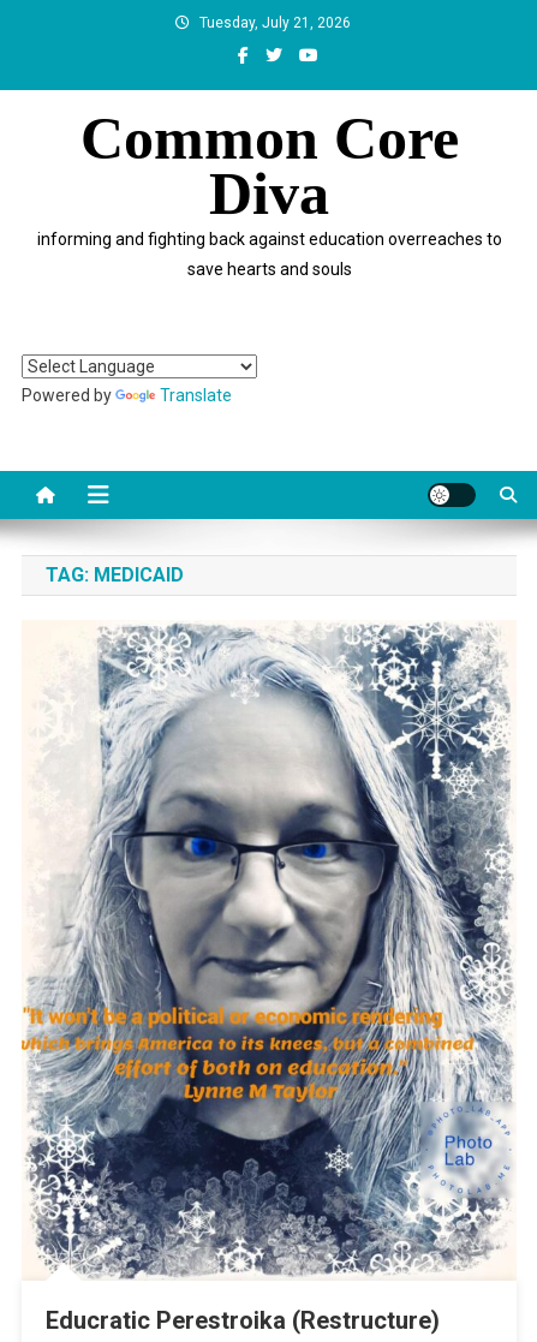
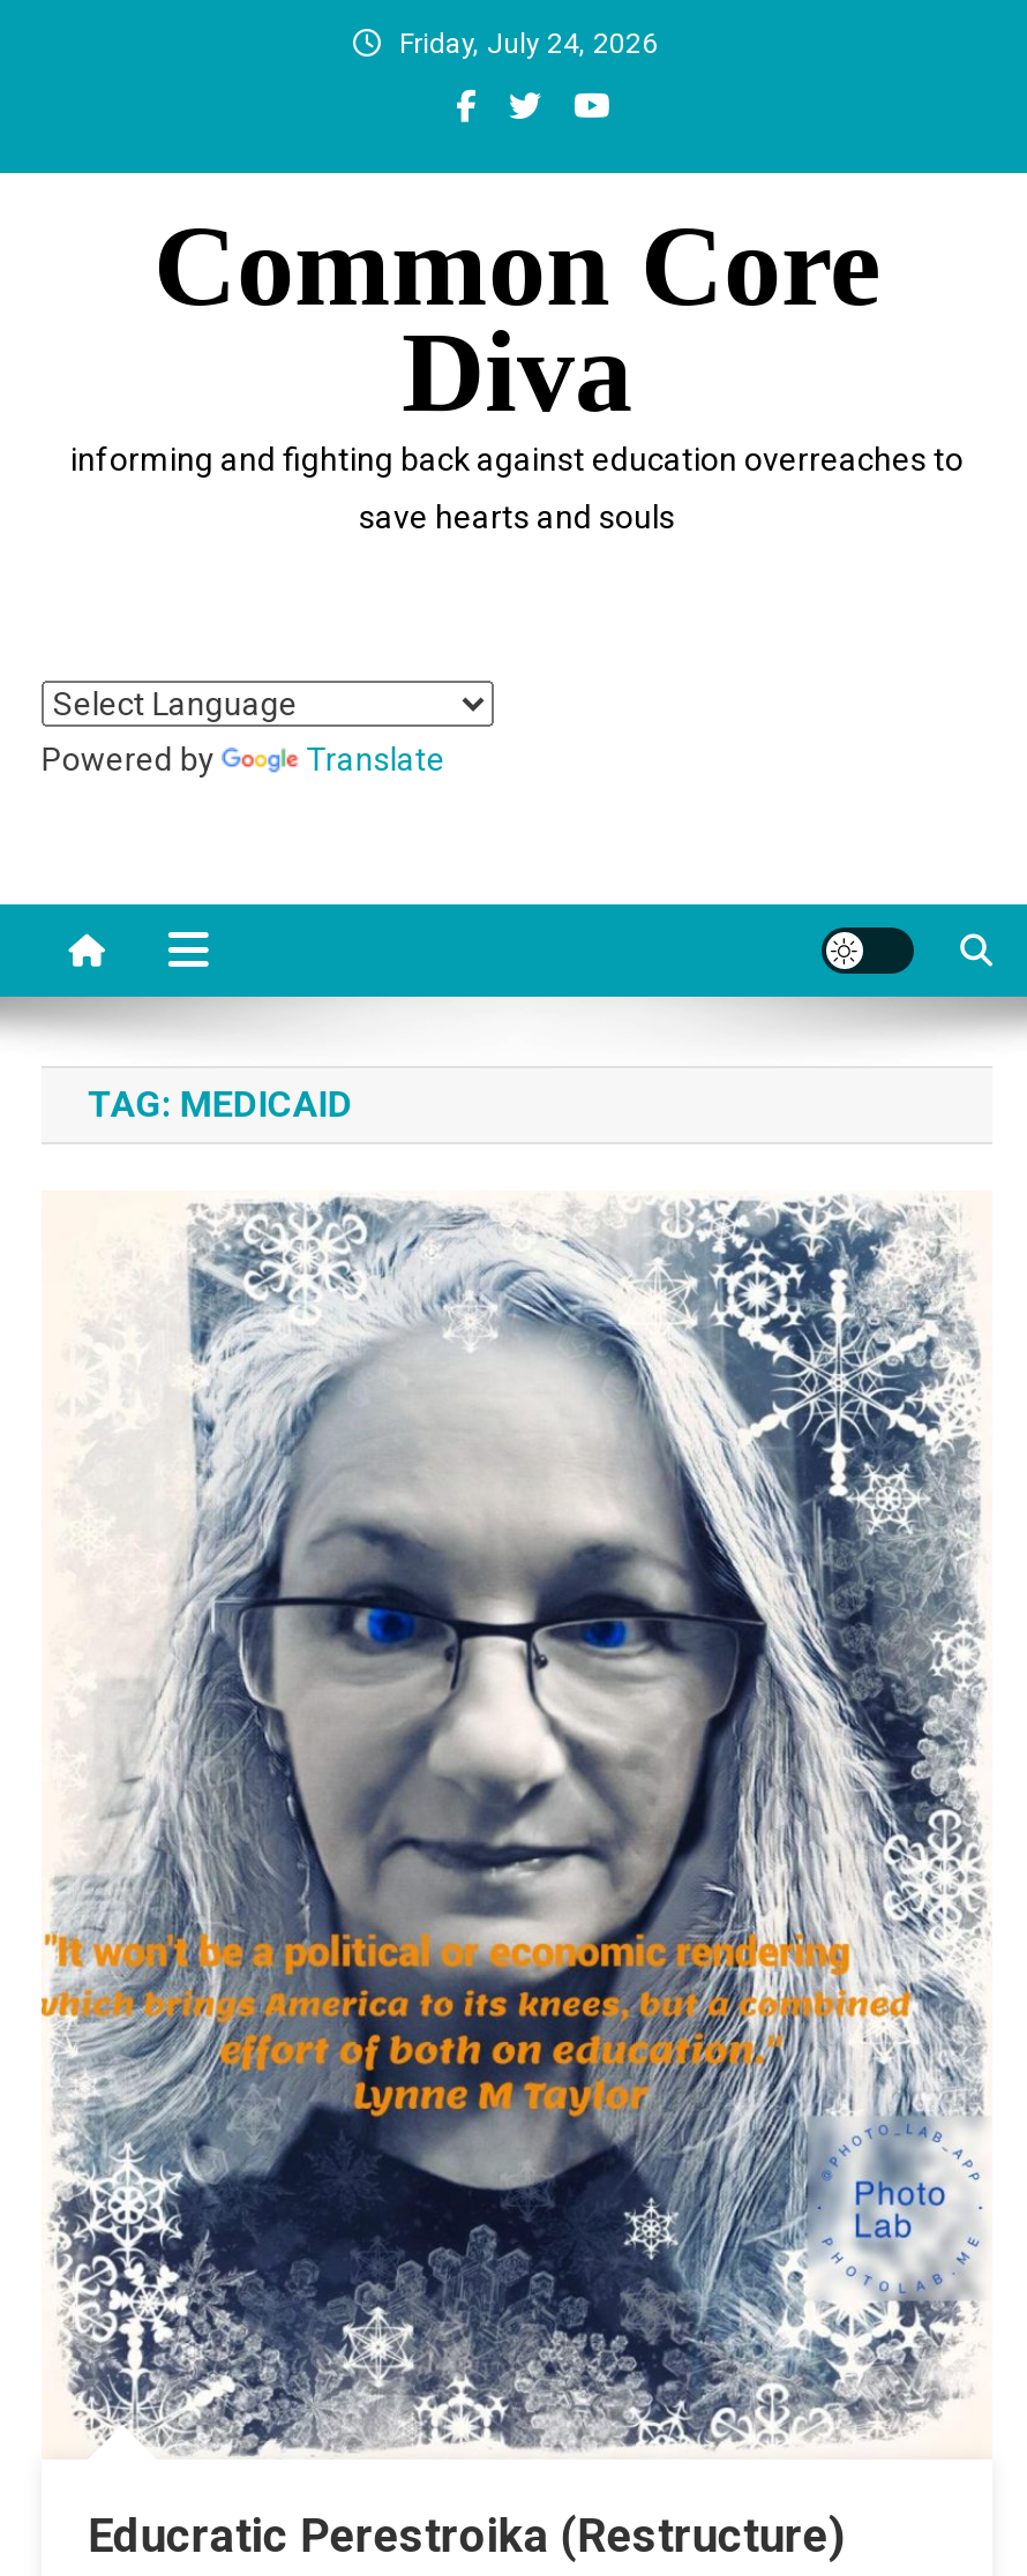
- Tuesday, July 21, 2026
+ Friday, July 24, 2026
